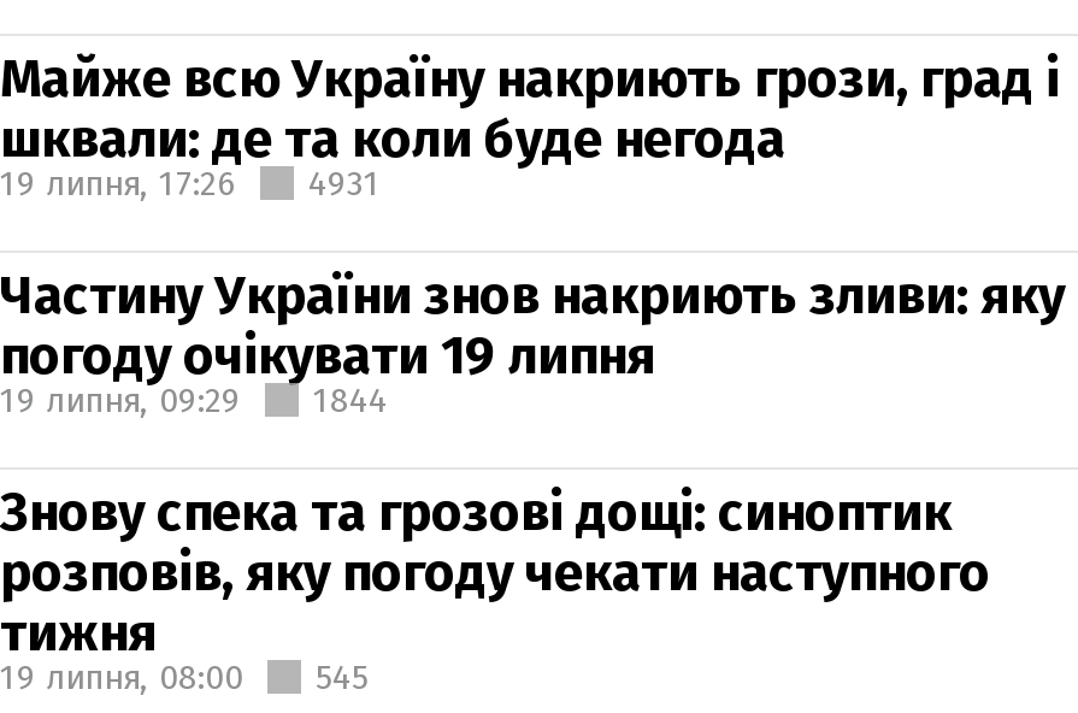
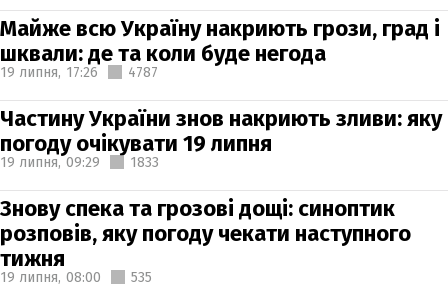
- 19 липня, 17:26 4931
+ 19 липня, 17:26 4787

- 19 липня, 09:29 1844
+ 19 липня, 09:29 1833

- 19 липня, 08:00 545
+ 19 липня, 08:00 535
